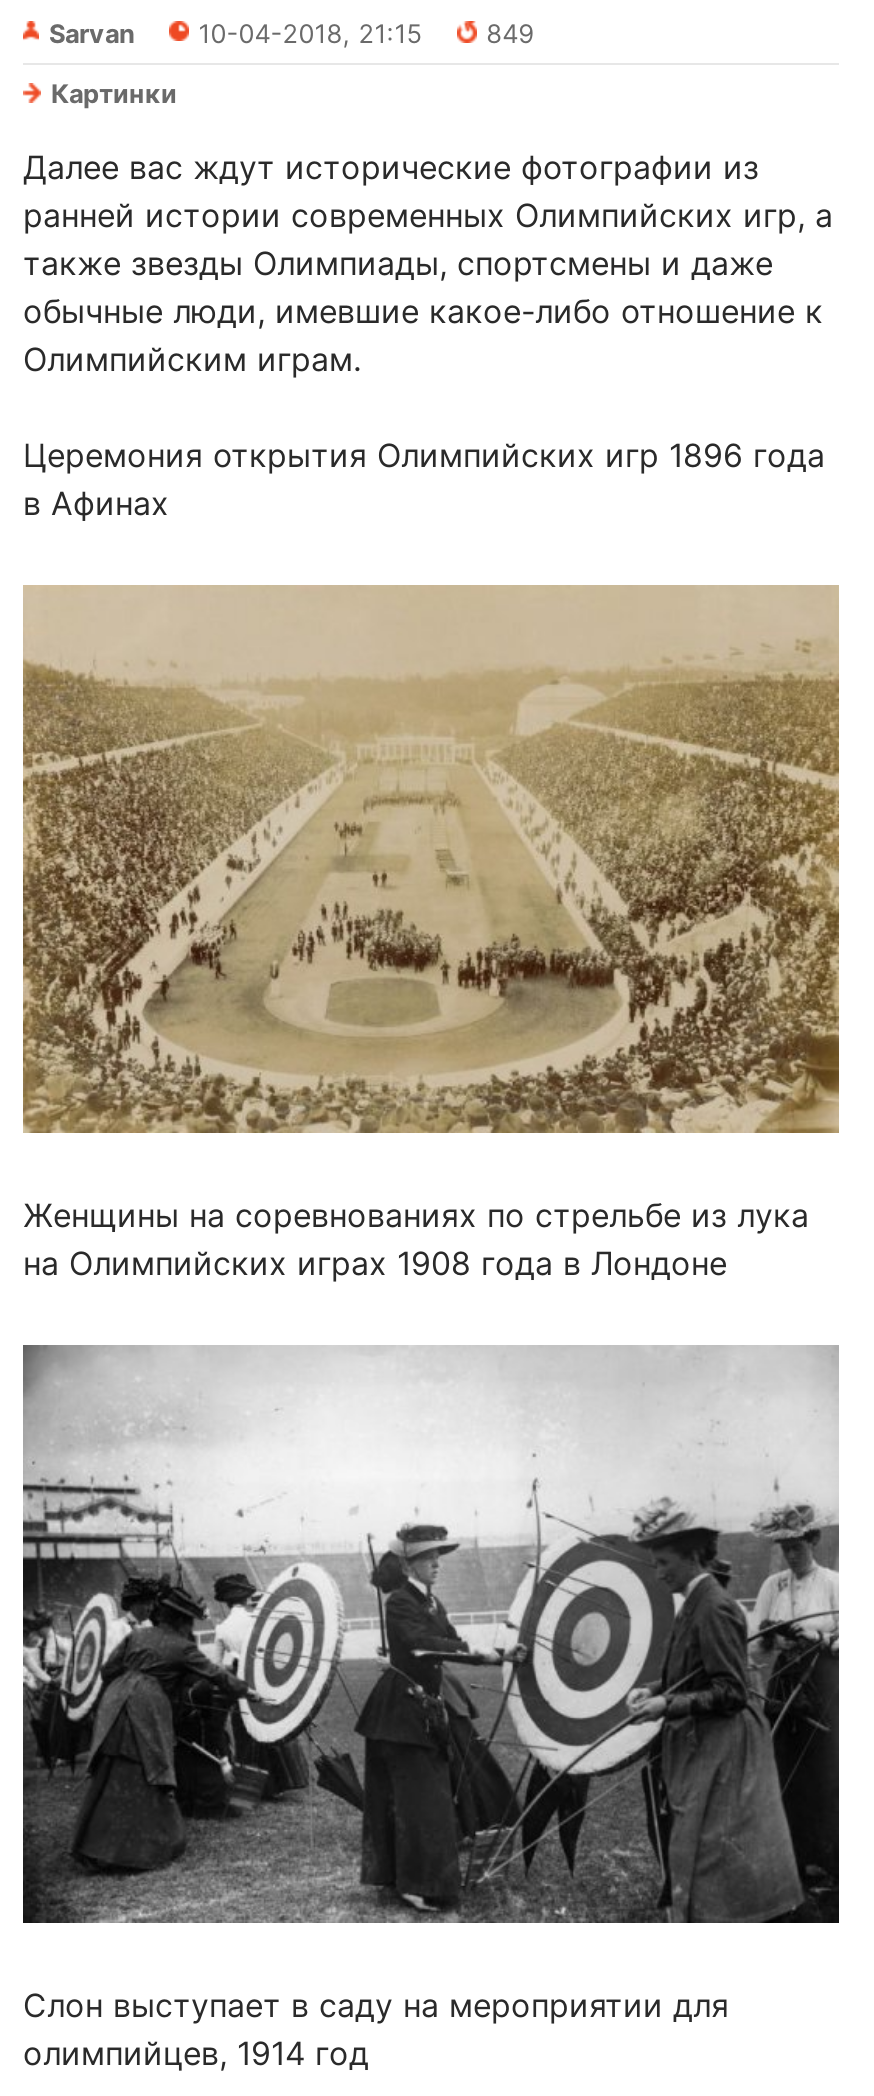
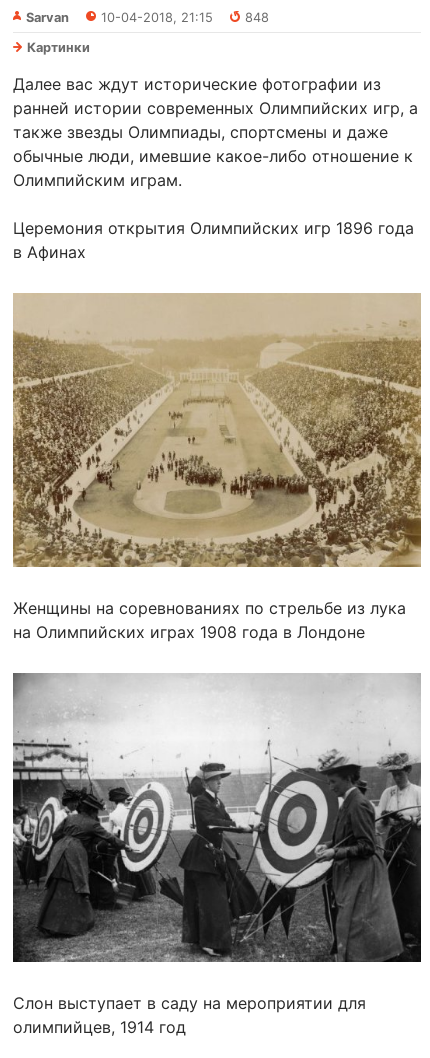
- 849
+ 848
